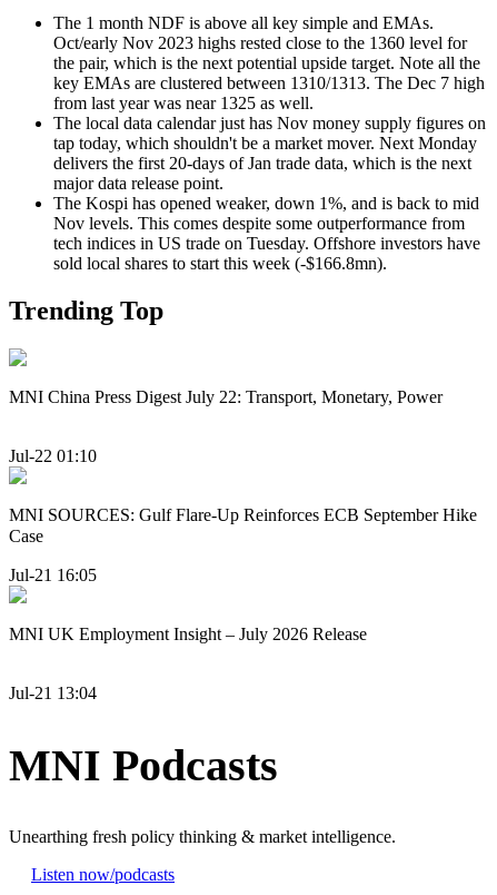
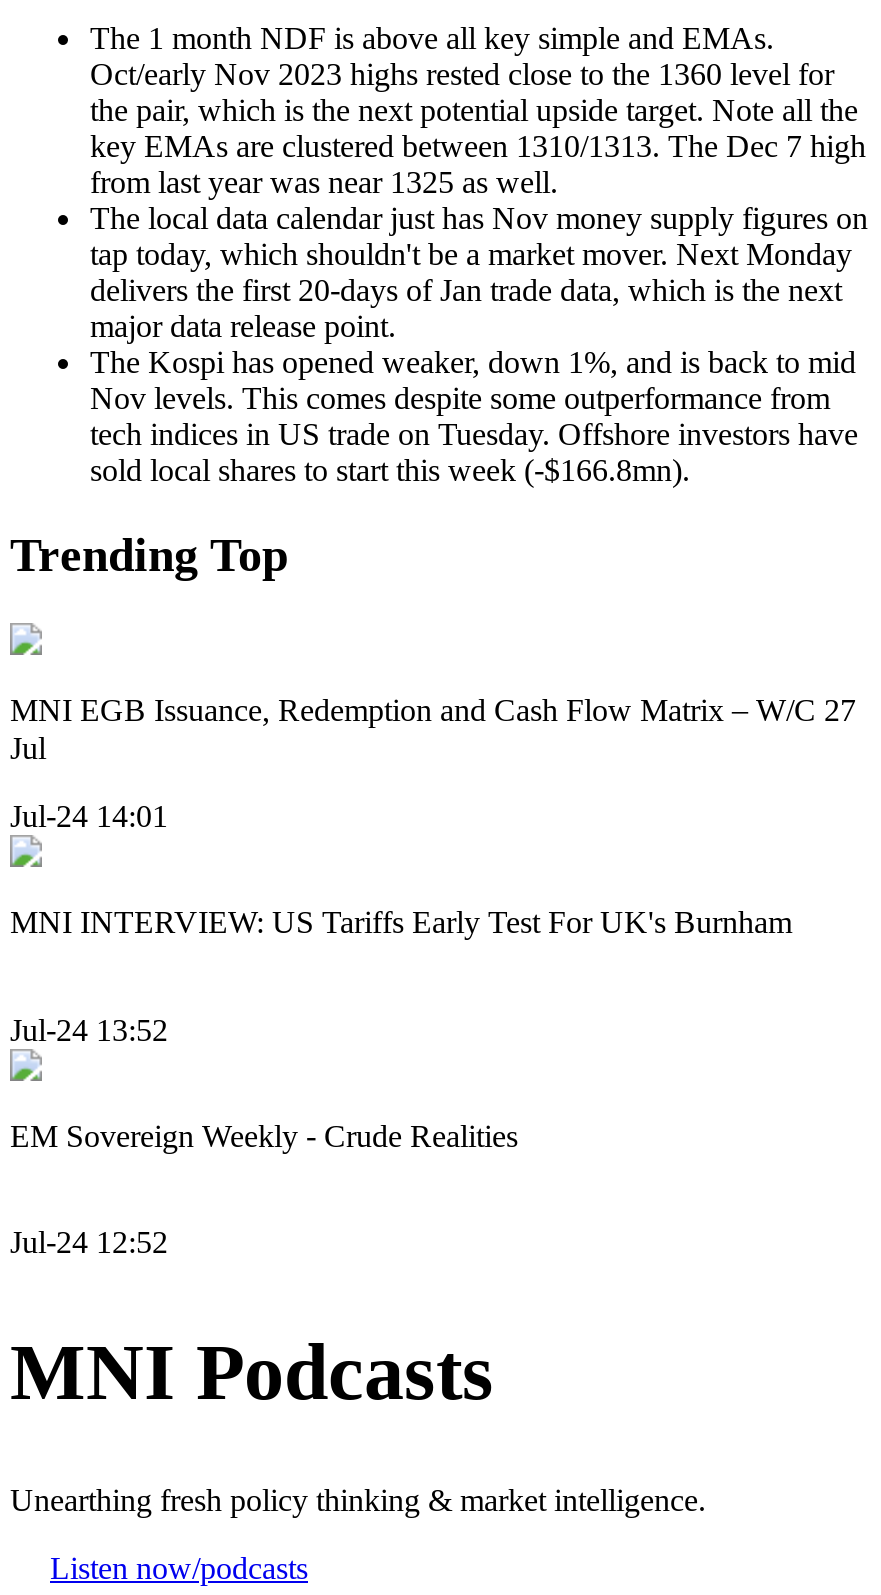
- MNI China Press Digest July 22: Transport, Monetary, Power
+ MNI EGB Issuance, Redemption and Cash Flow Matrix – W/C 27
+ Jul

- Jul-22 01:10
+ Jul-24 14:01

- MNI SOURCES: Gulf Flare-Up Reinforces ECB September Hike
- Case
+ MNI INTERVIEW: US Tariffs Early Test For UK's Burnham

- Jul-21 16:05
+ Jul-24 13:52

- MNI UK Employment Insight – July 2026 Release
+ EM Sovereign Weekly - Crude Realities

- Jul-21 13:04
+ Jul-24 12:52
